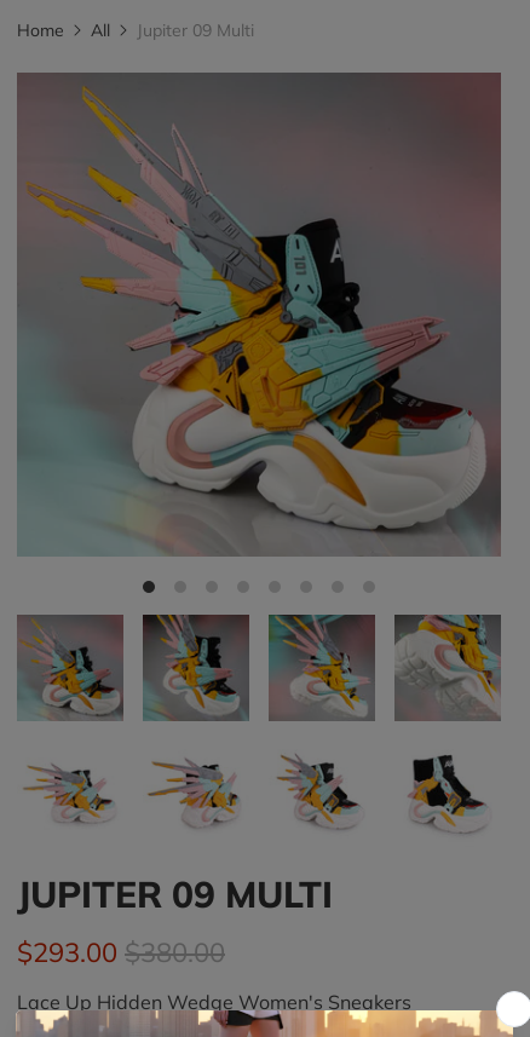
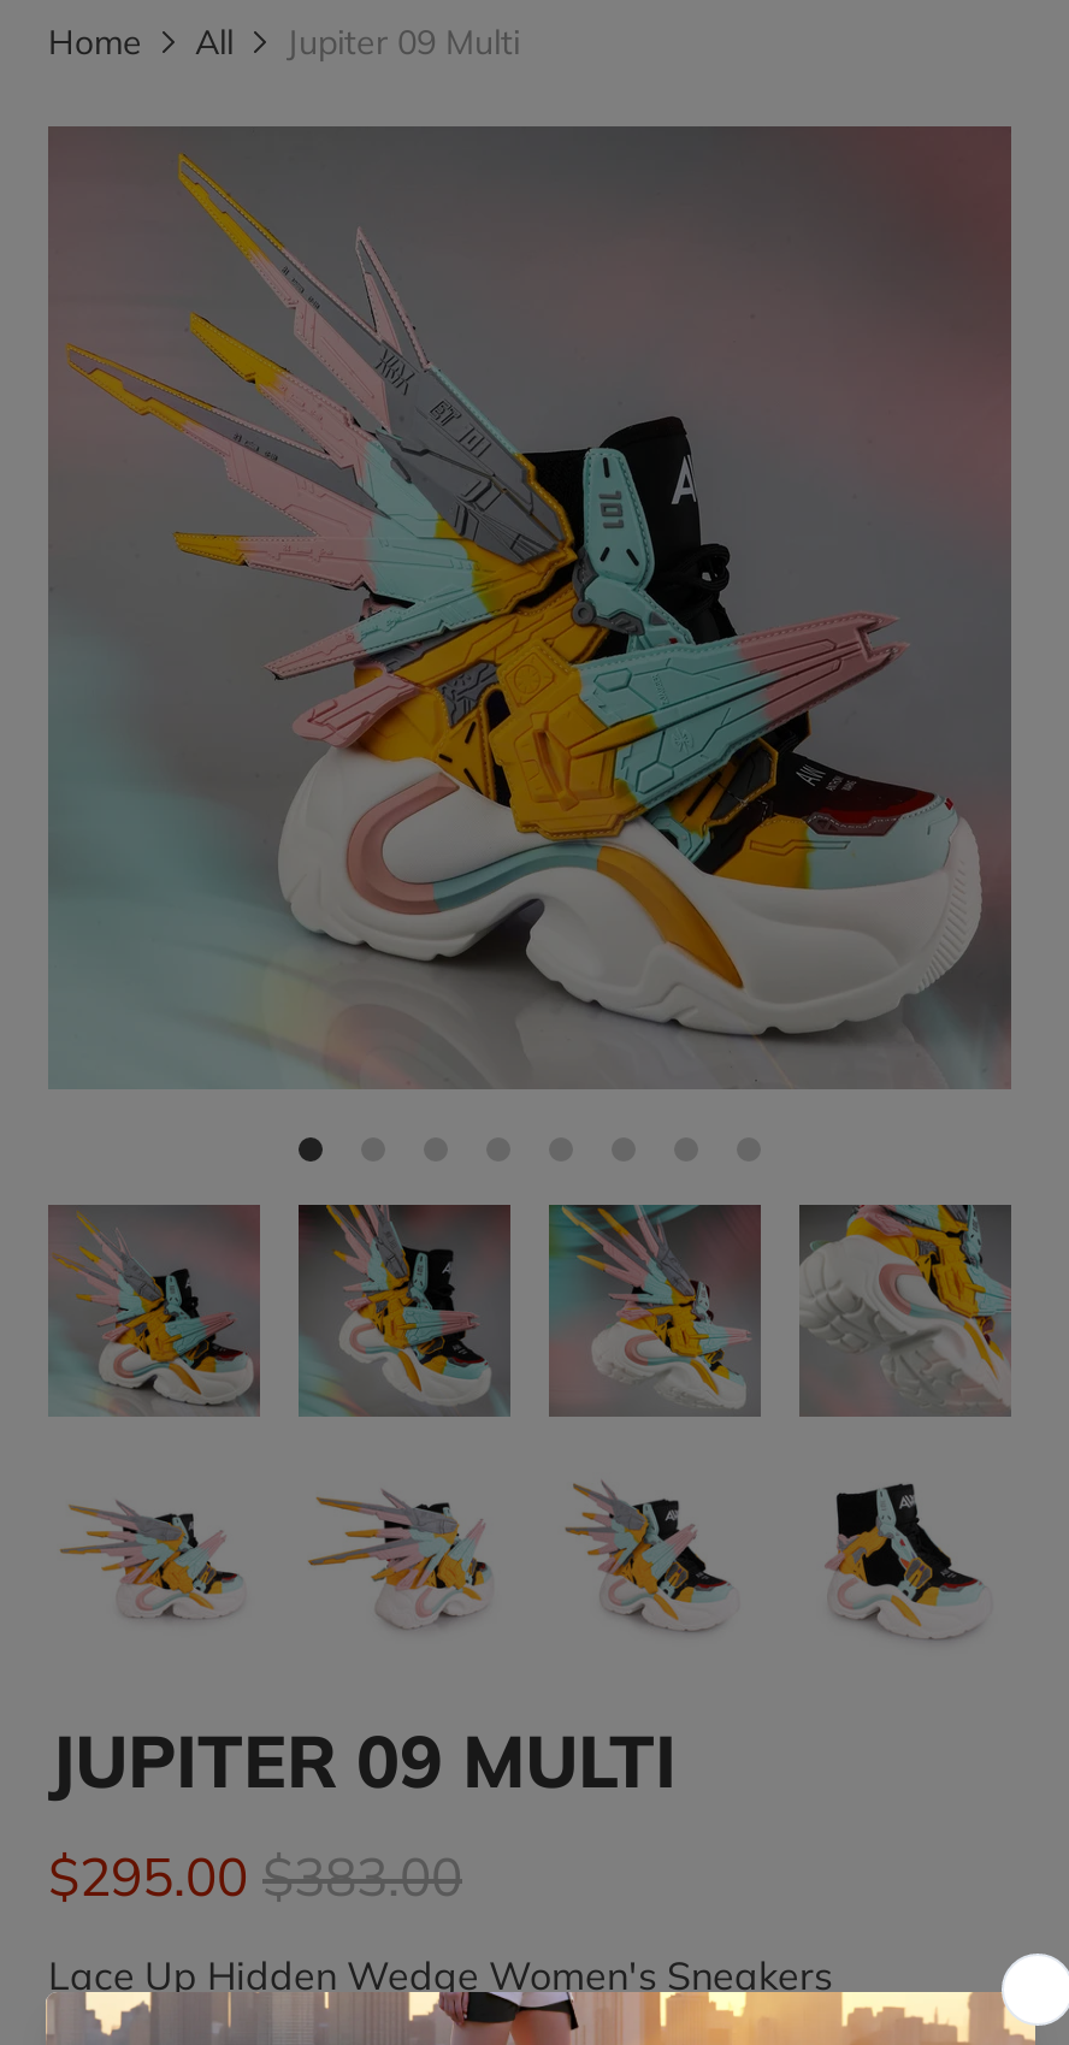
- $293.00 $380.00
+ $295.00 $383.00
